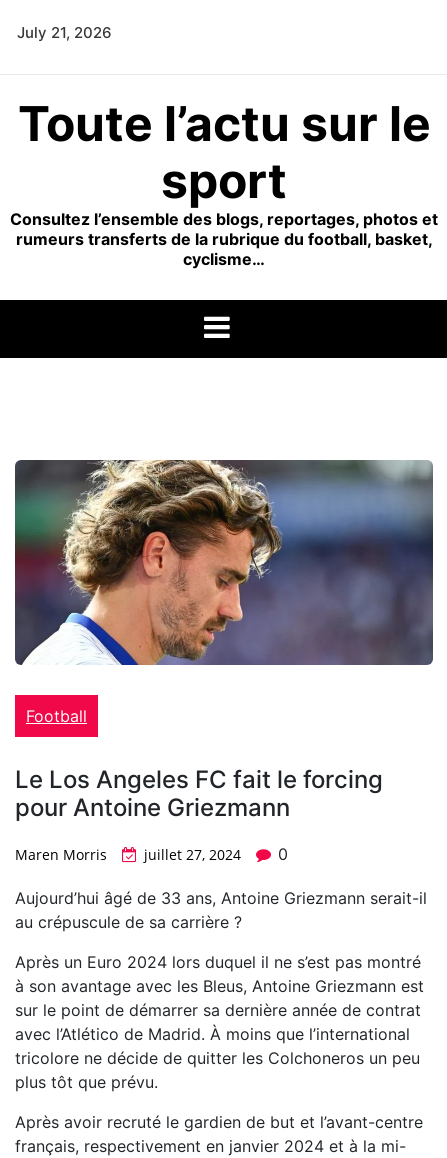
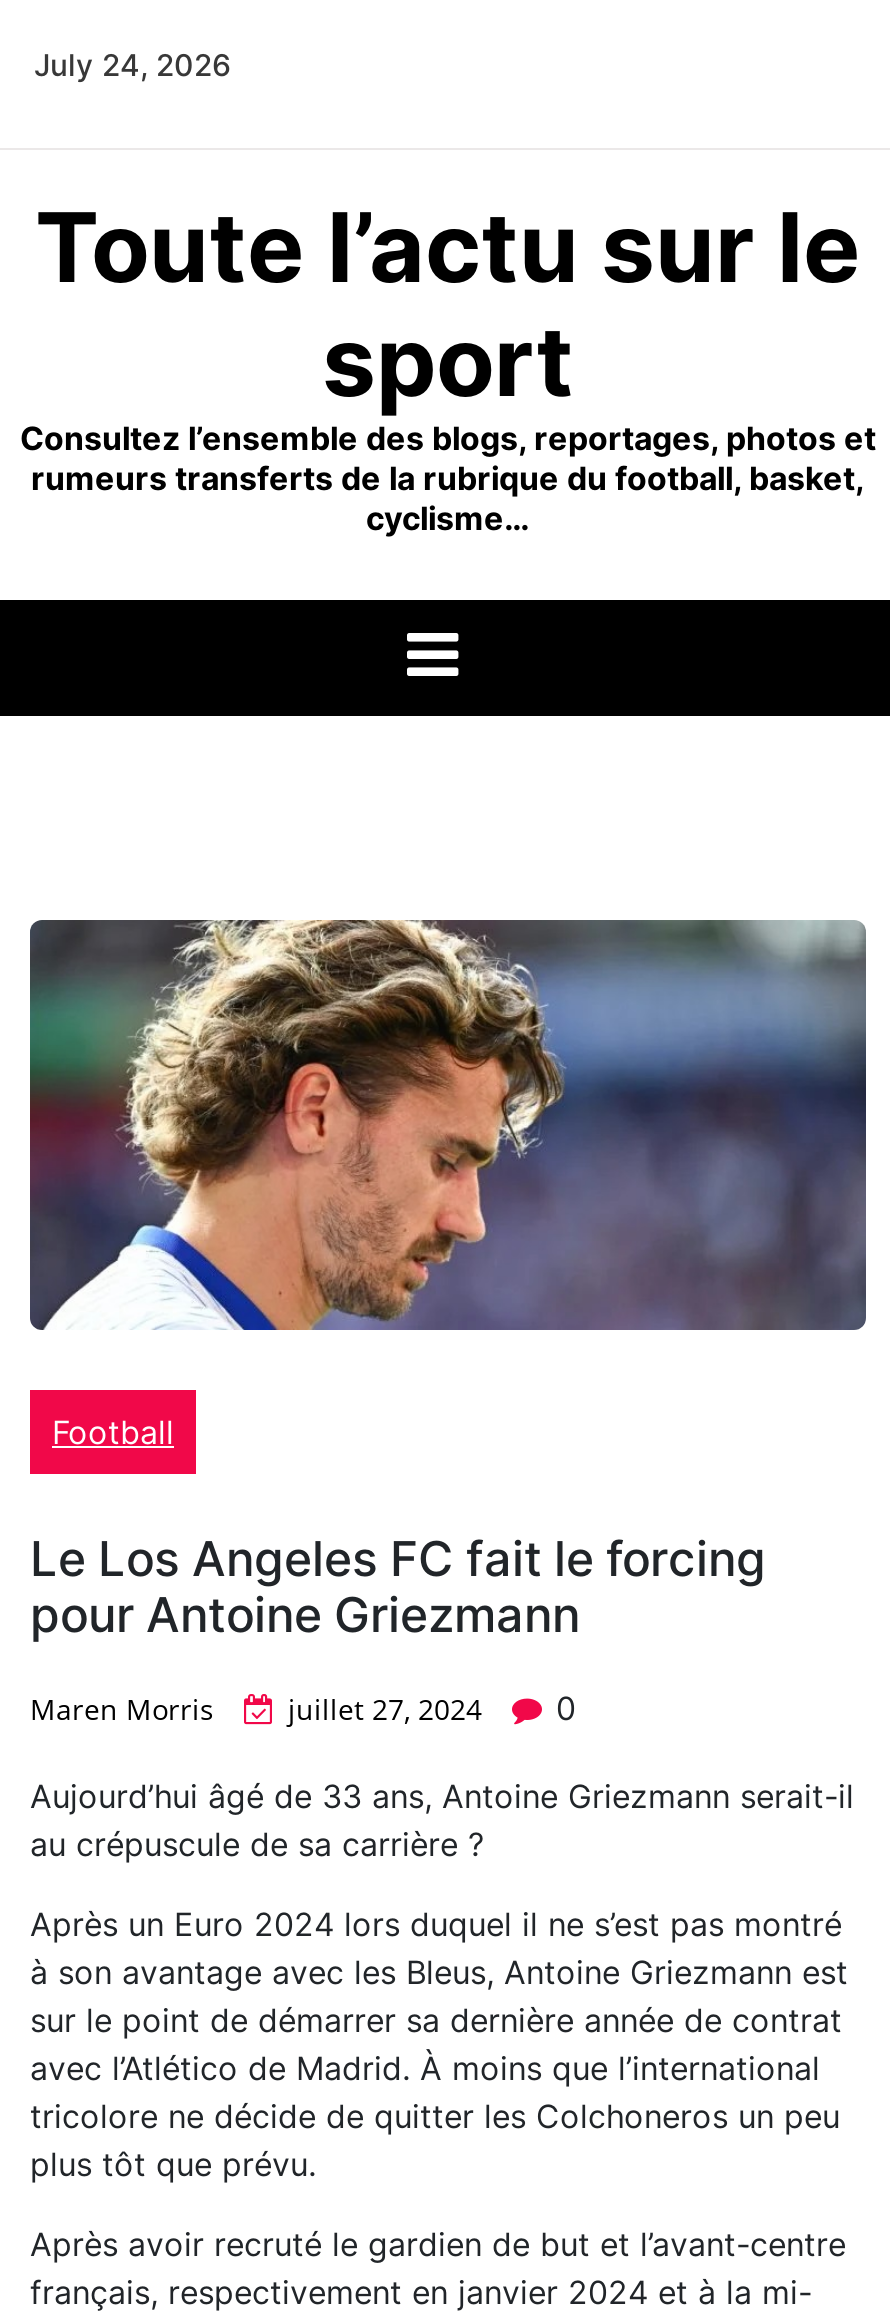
- July 21, 2026
+ July 24, 2026
